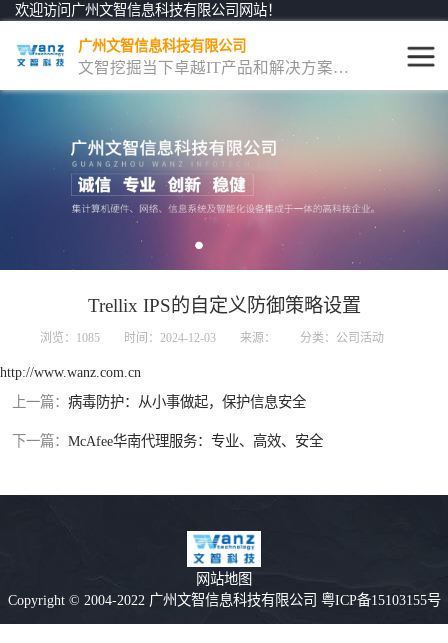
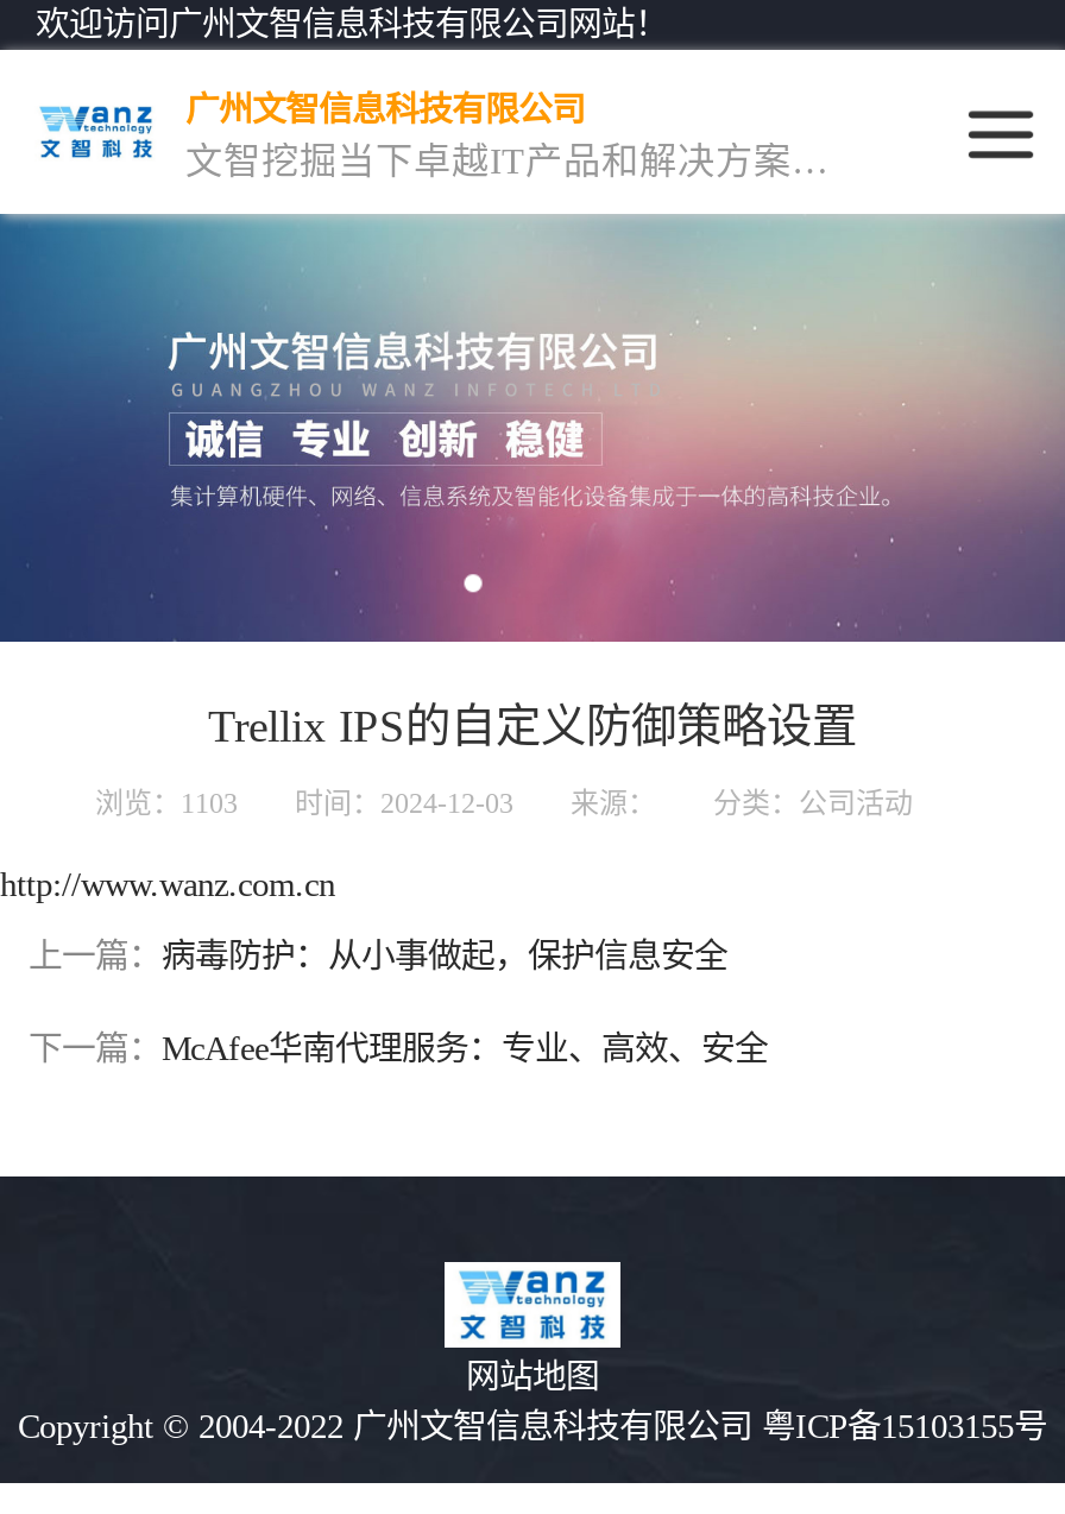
- 浏览：1085 时间：2024-12-03 来源： 分类：公司活动
+ 浏览：1103 时间：2024-12-03 来源： 分类：公司活动
